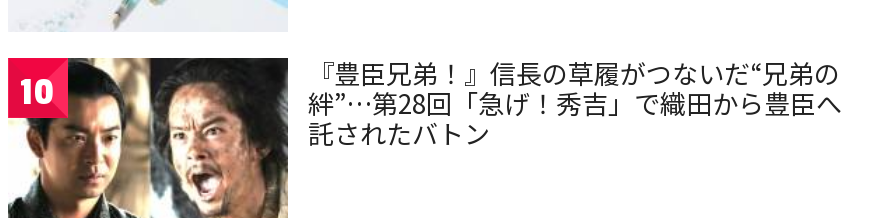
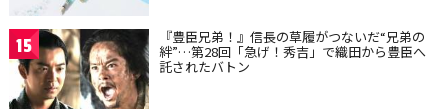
- 10
+ 15
